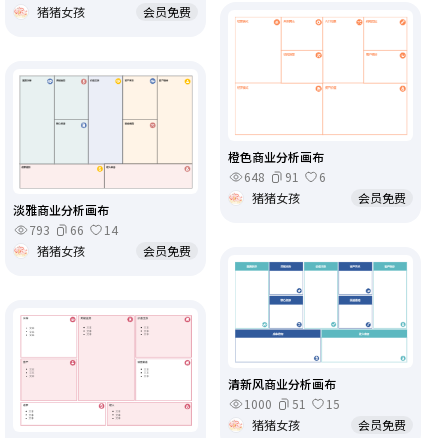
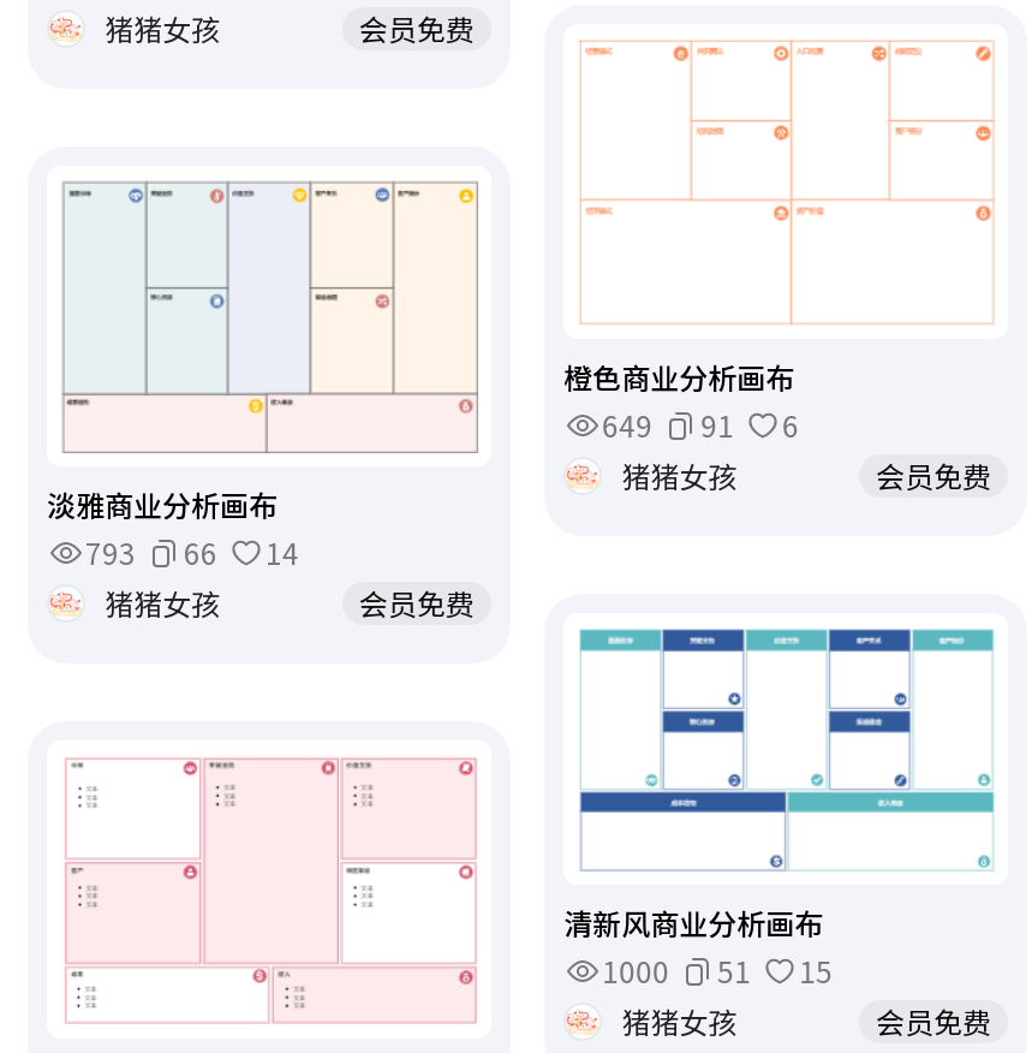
- 648 91 6
+ 649 91 6
